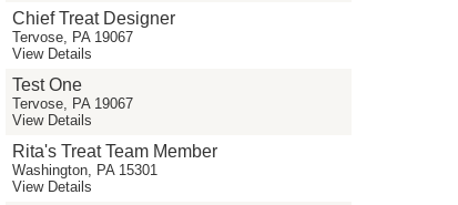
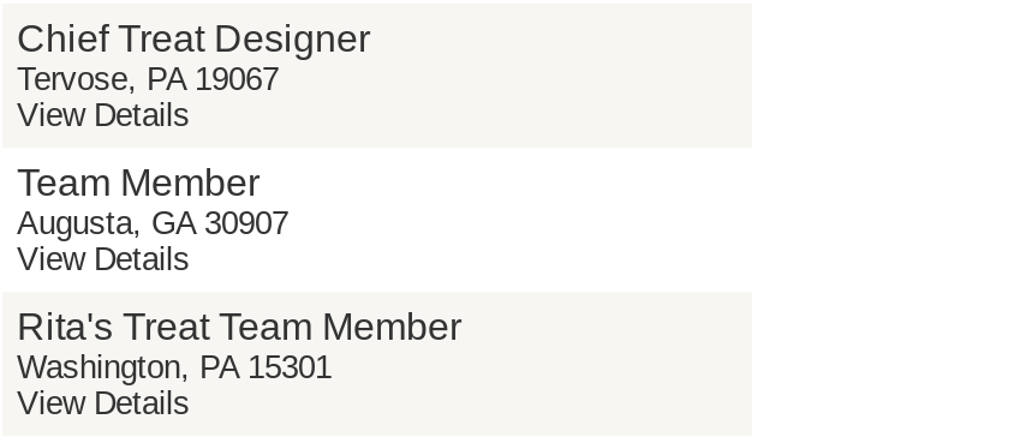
- Test One
- Tervose, PA 19067
+ Team Member
+ Augusta, GA 30907
